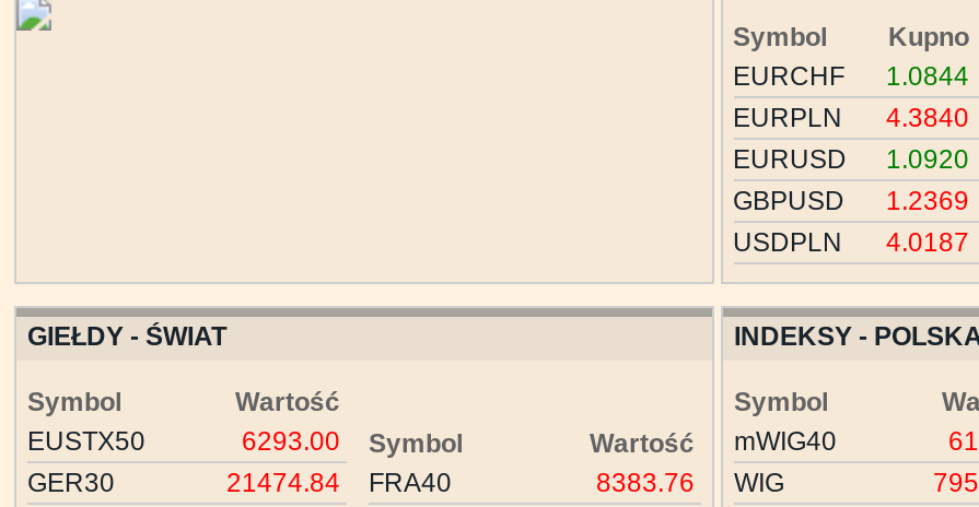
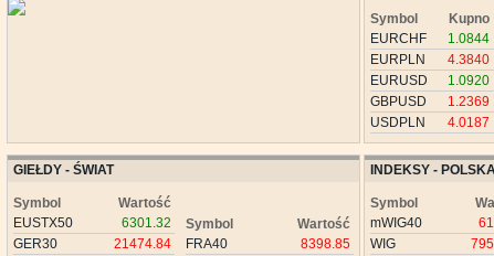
- 6293.00 Symbol
+ 6301.32 Symbol

- 8383.76 WIG
+ 8398.85 WIG
